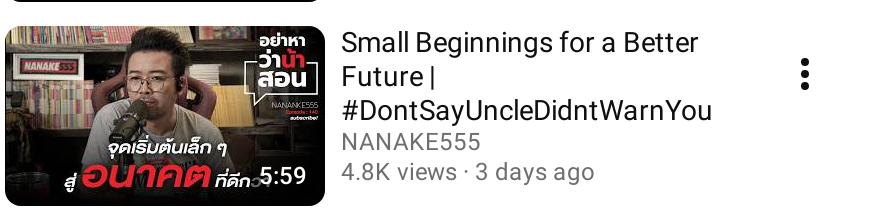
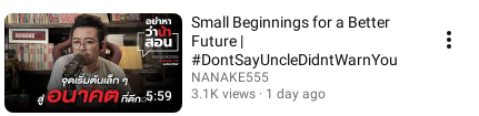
- 4.8K views
+ 3.1K views

- 3 days ago
+ 1 day ago
